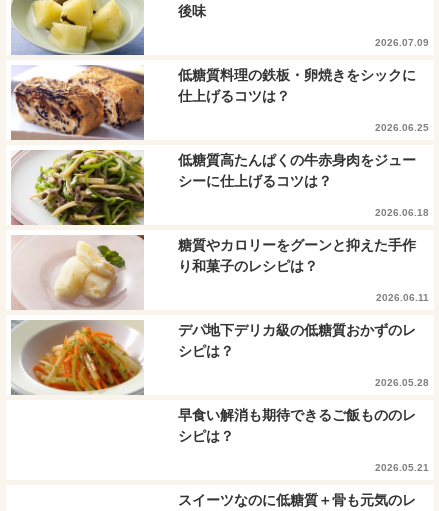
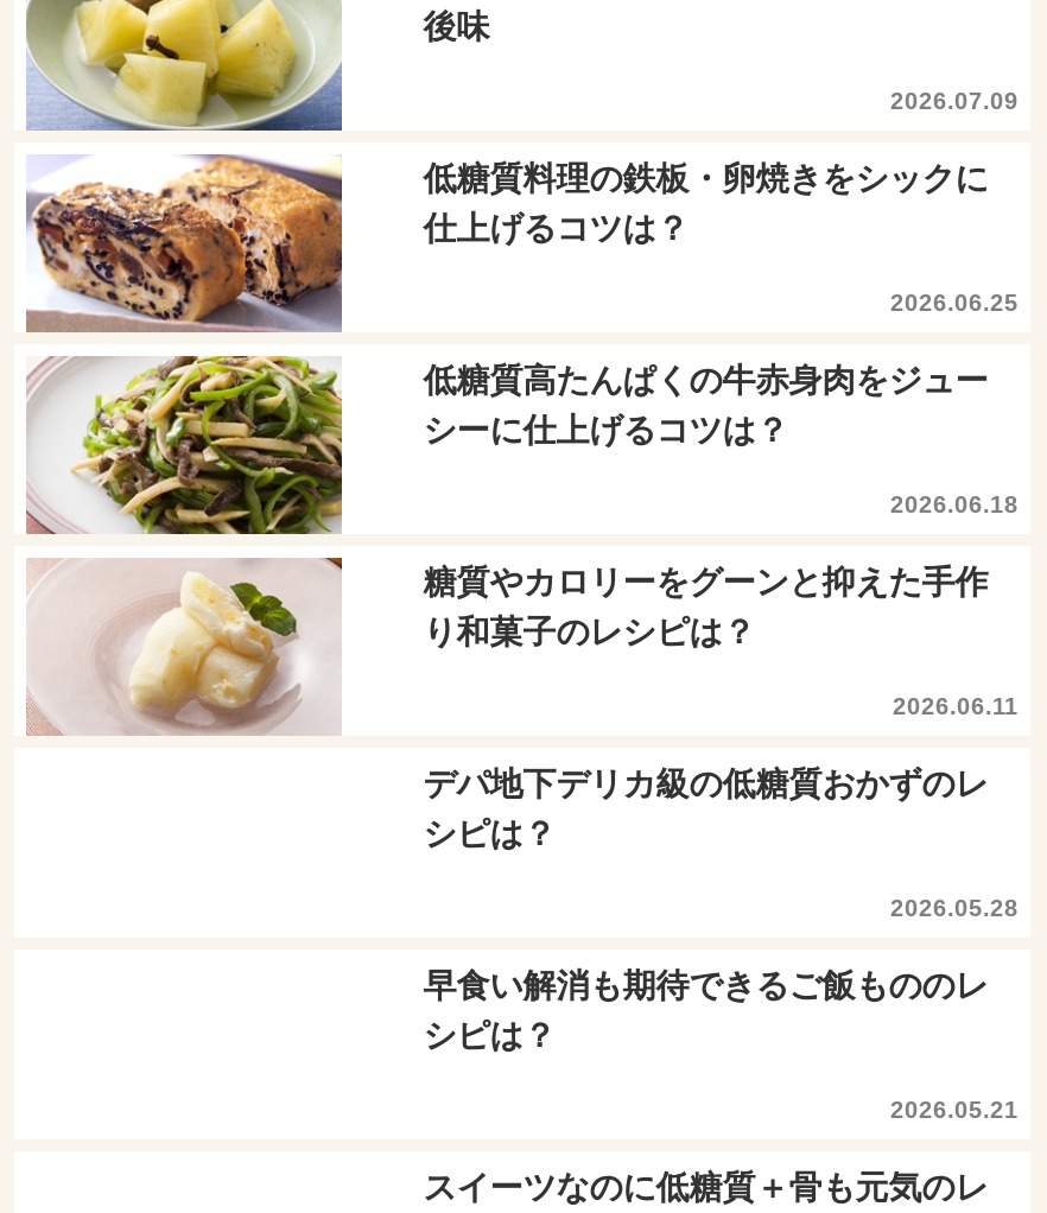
- [image]
